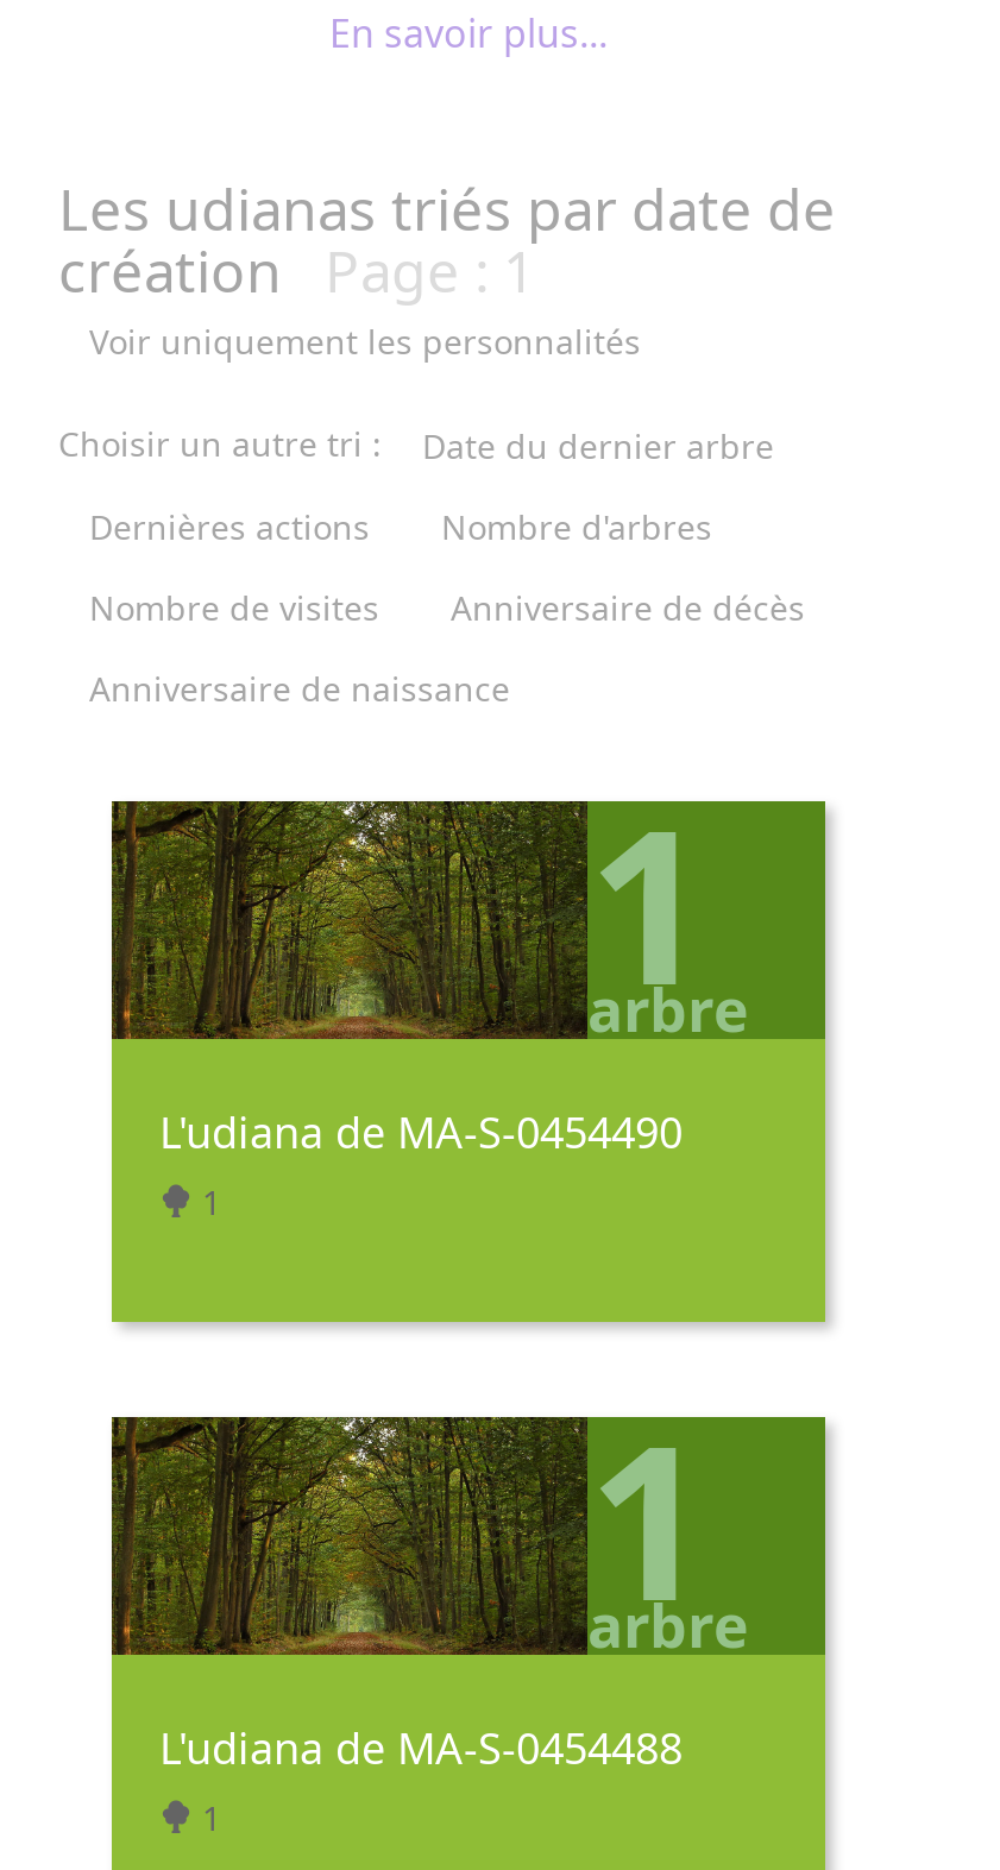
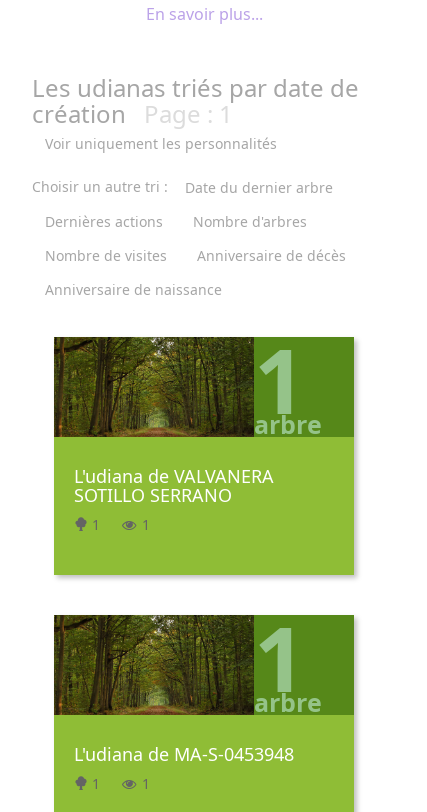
- L'udiana de MA-S-0454490
+ L'udiana de VALVANERA
+ SOTILLO SERRANO
+ 1

- L'udiana de MA-S-0454488
+ L'udiana de MA-S-0453948
+ 1
